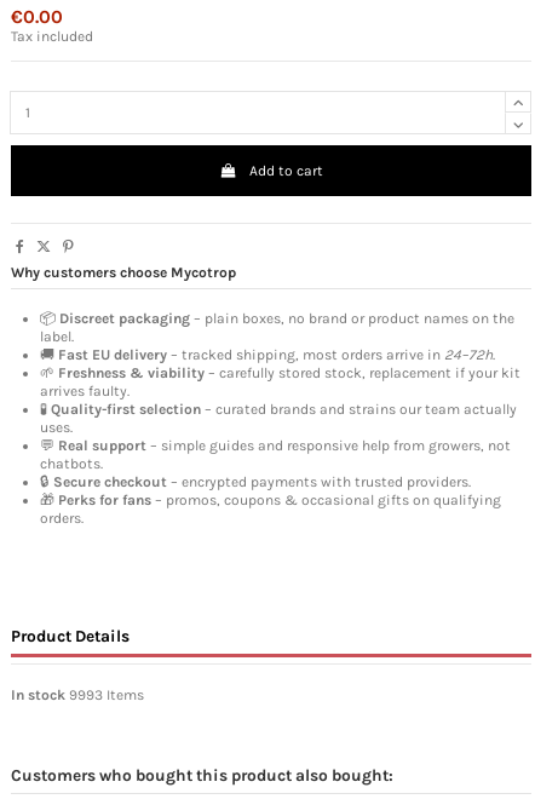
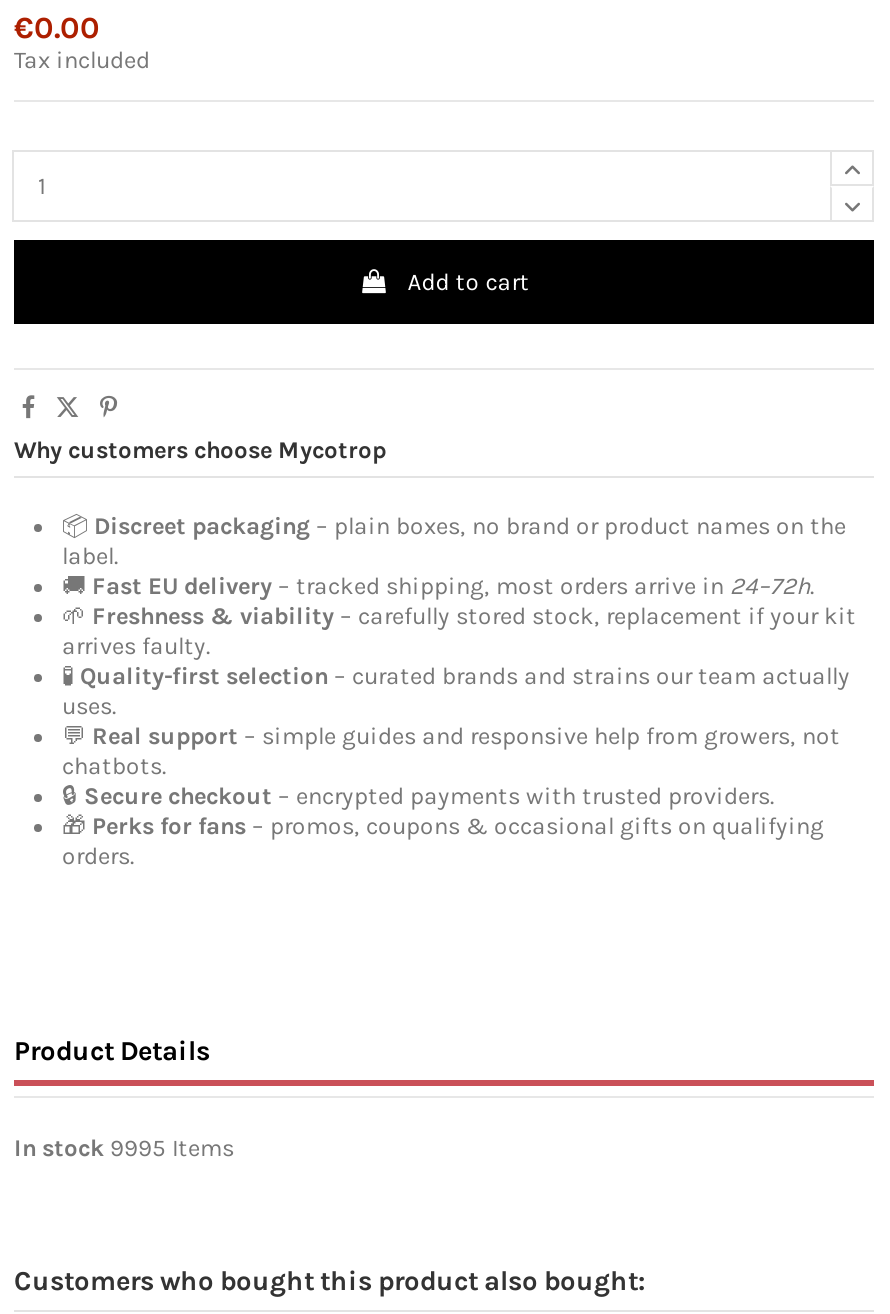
- In stock 9993 Items
+ In stock 9995 Items
